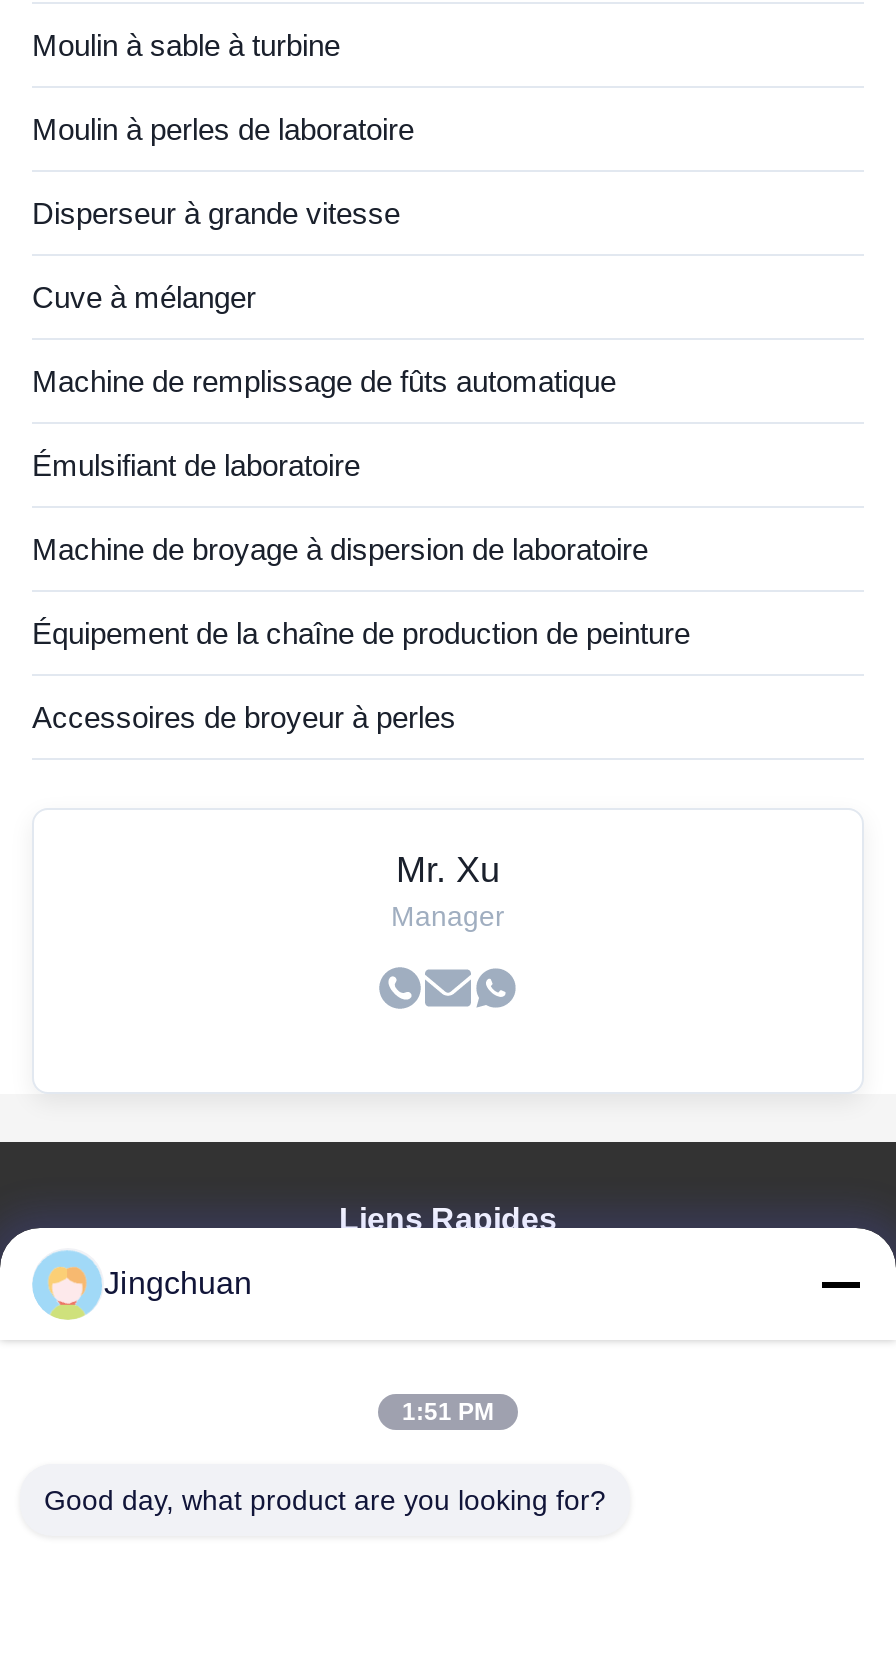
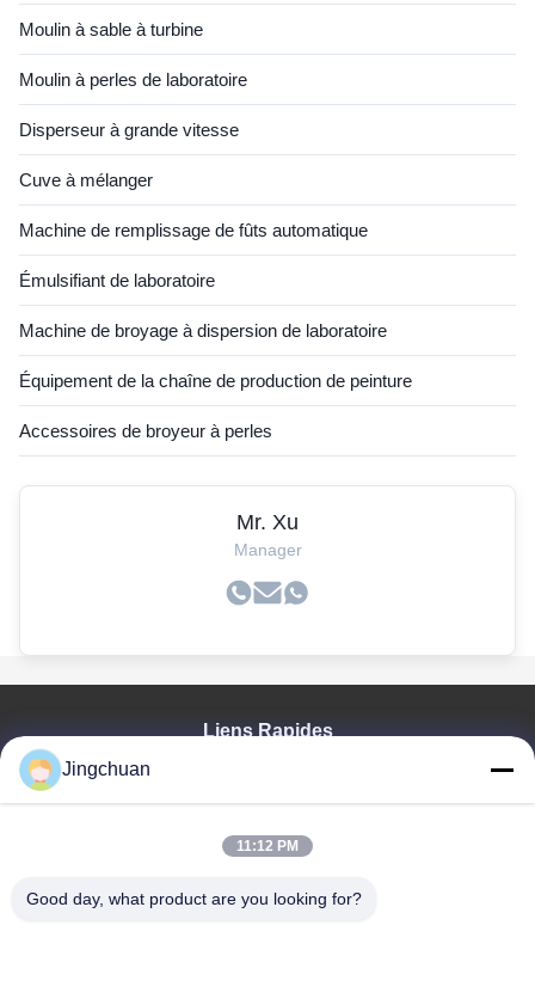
- 1:51 PM
+ 11:12 PM
